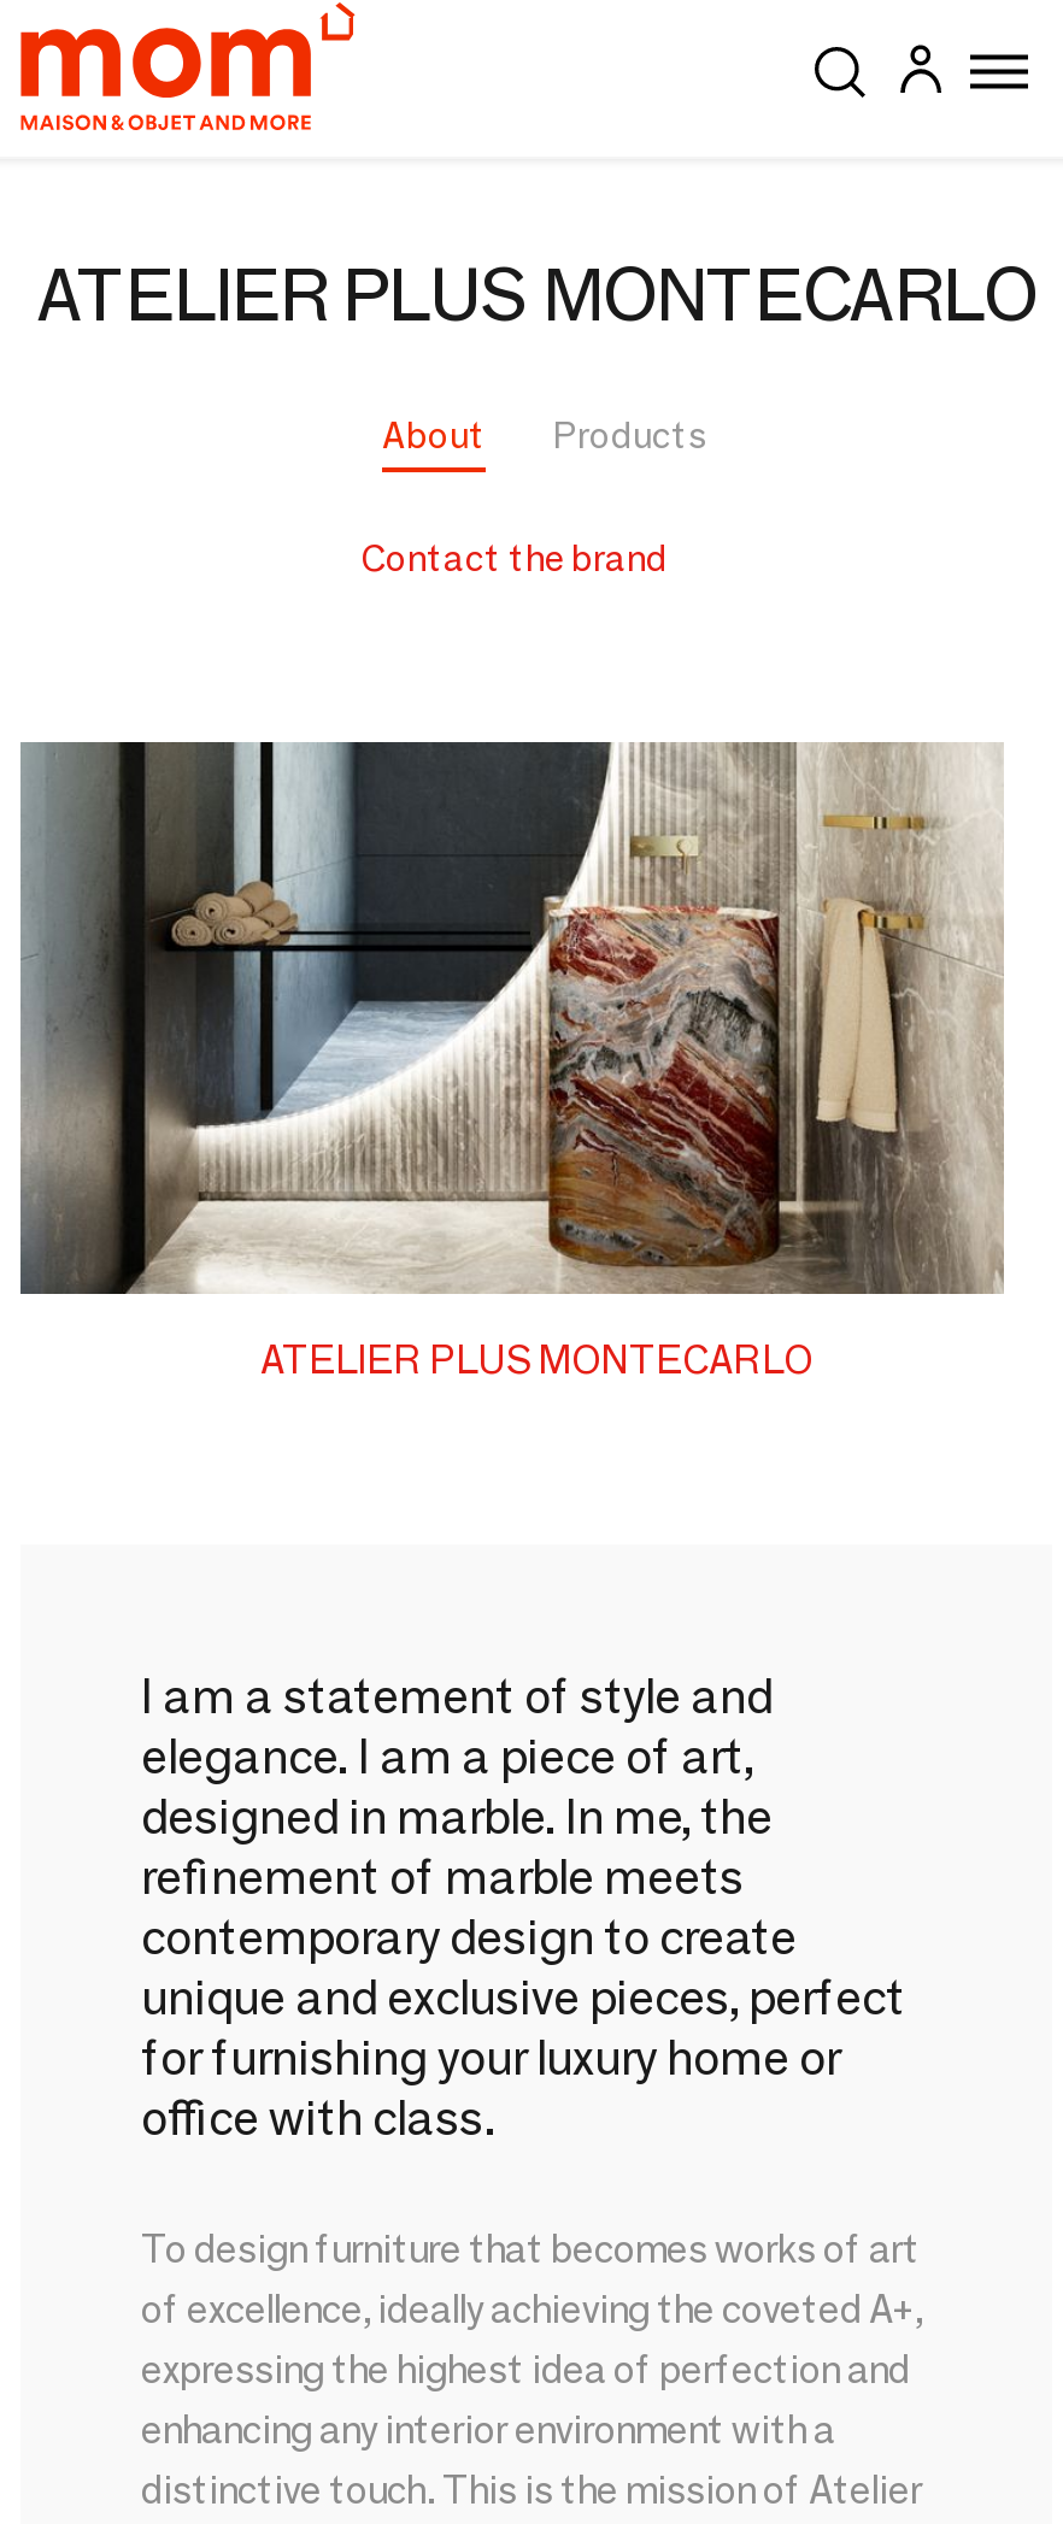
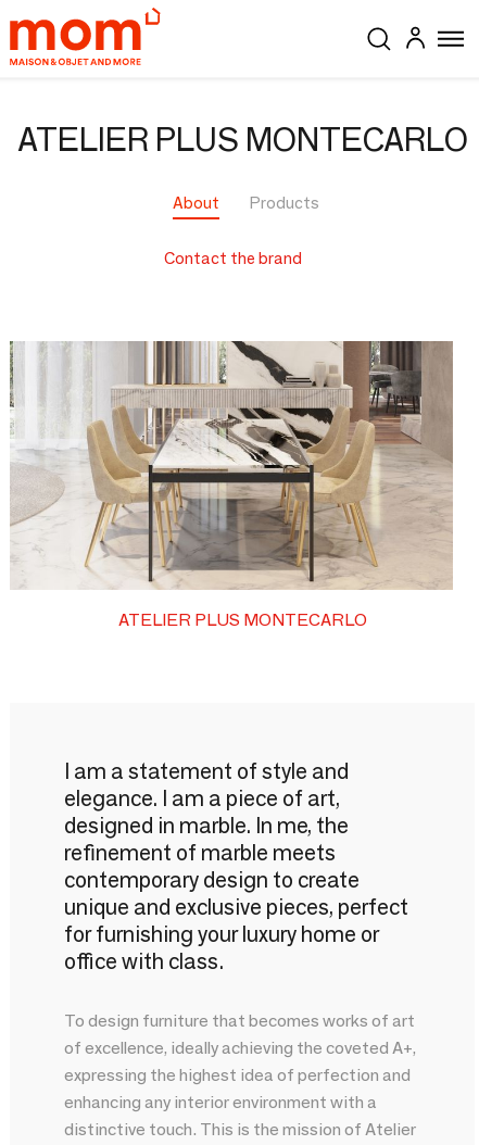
- [image]
+ [image]
